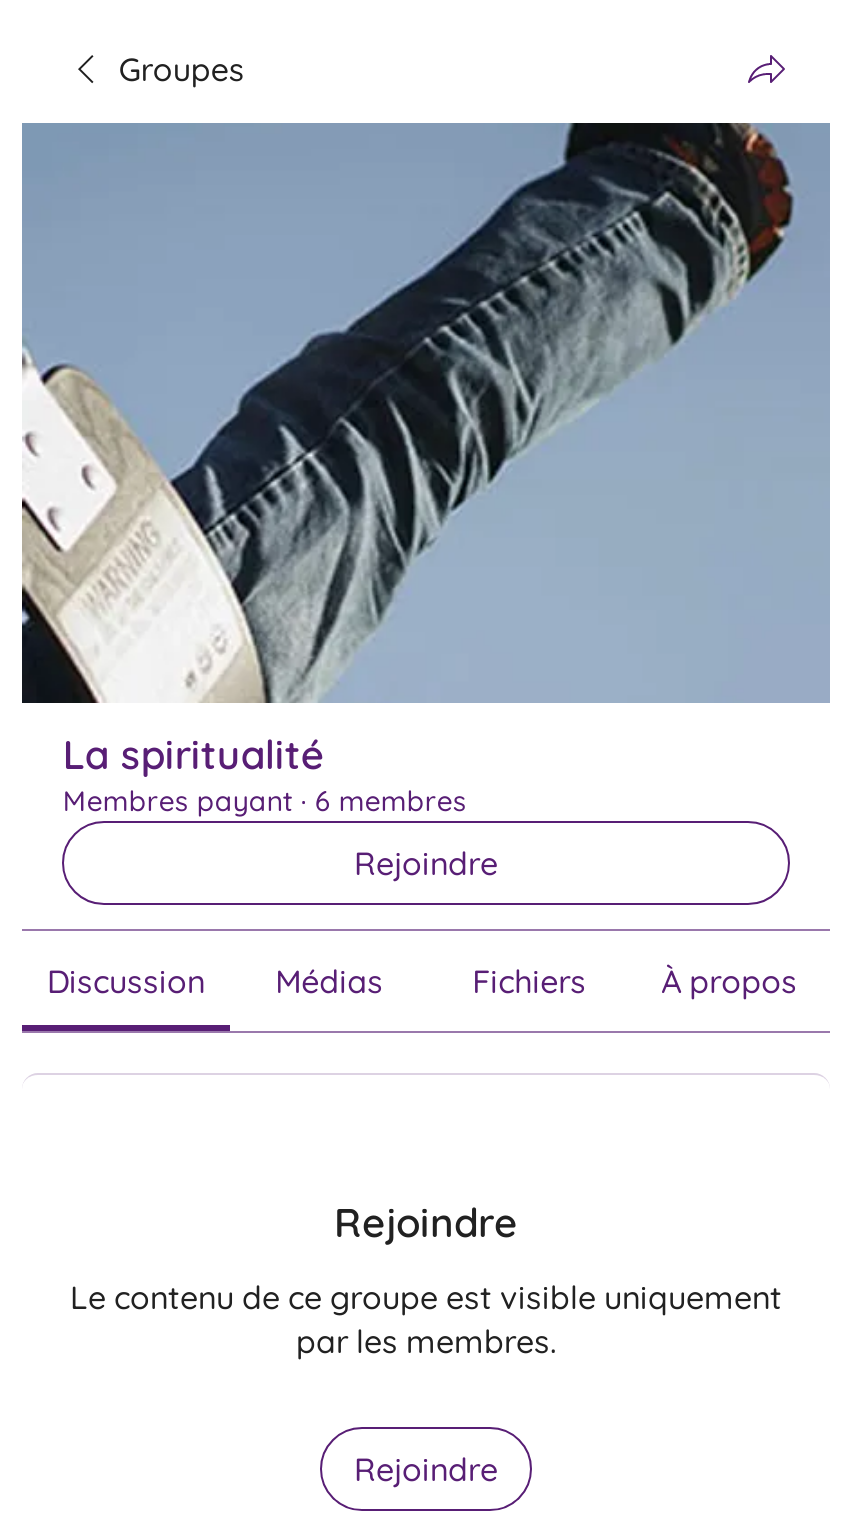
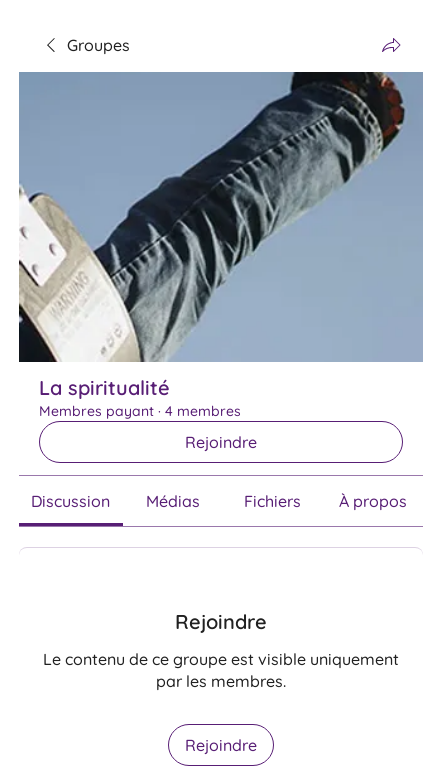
- Membres payant · 6 membres
+ Membres payant · 4 membres
